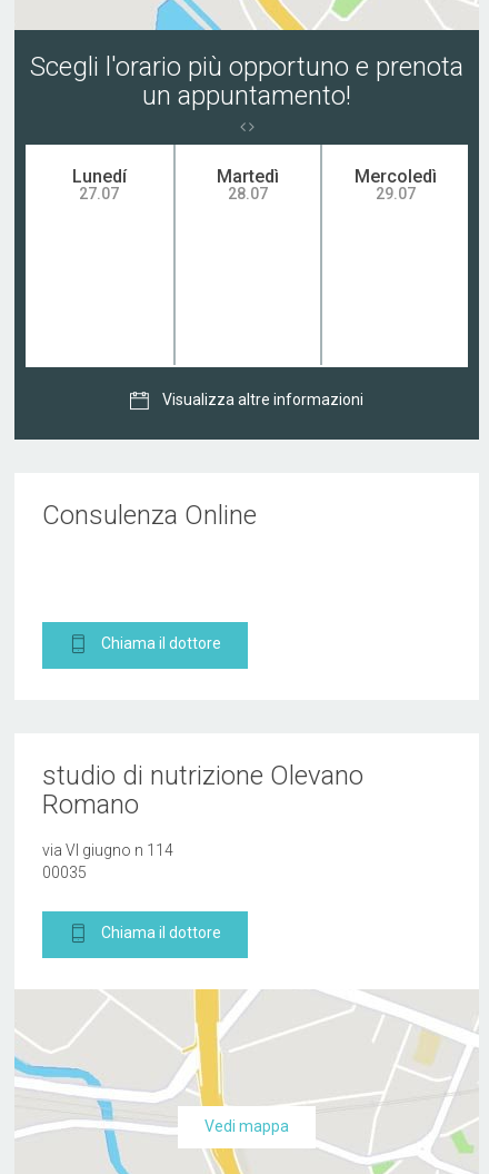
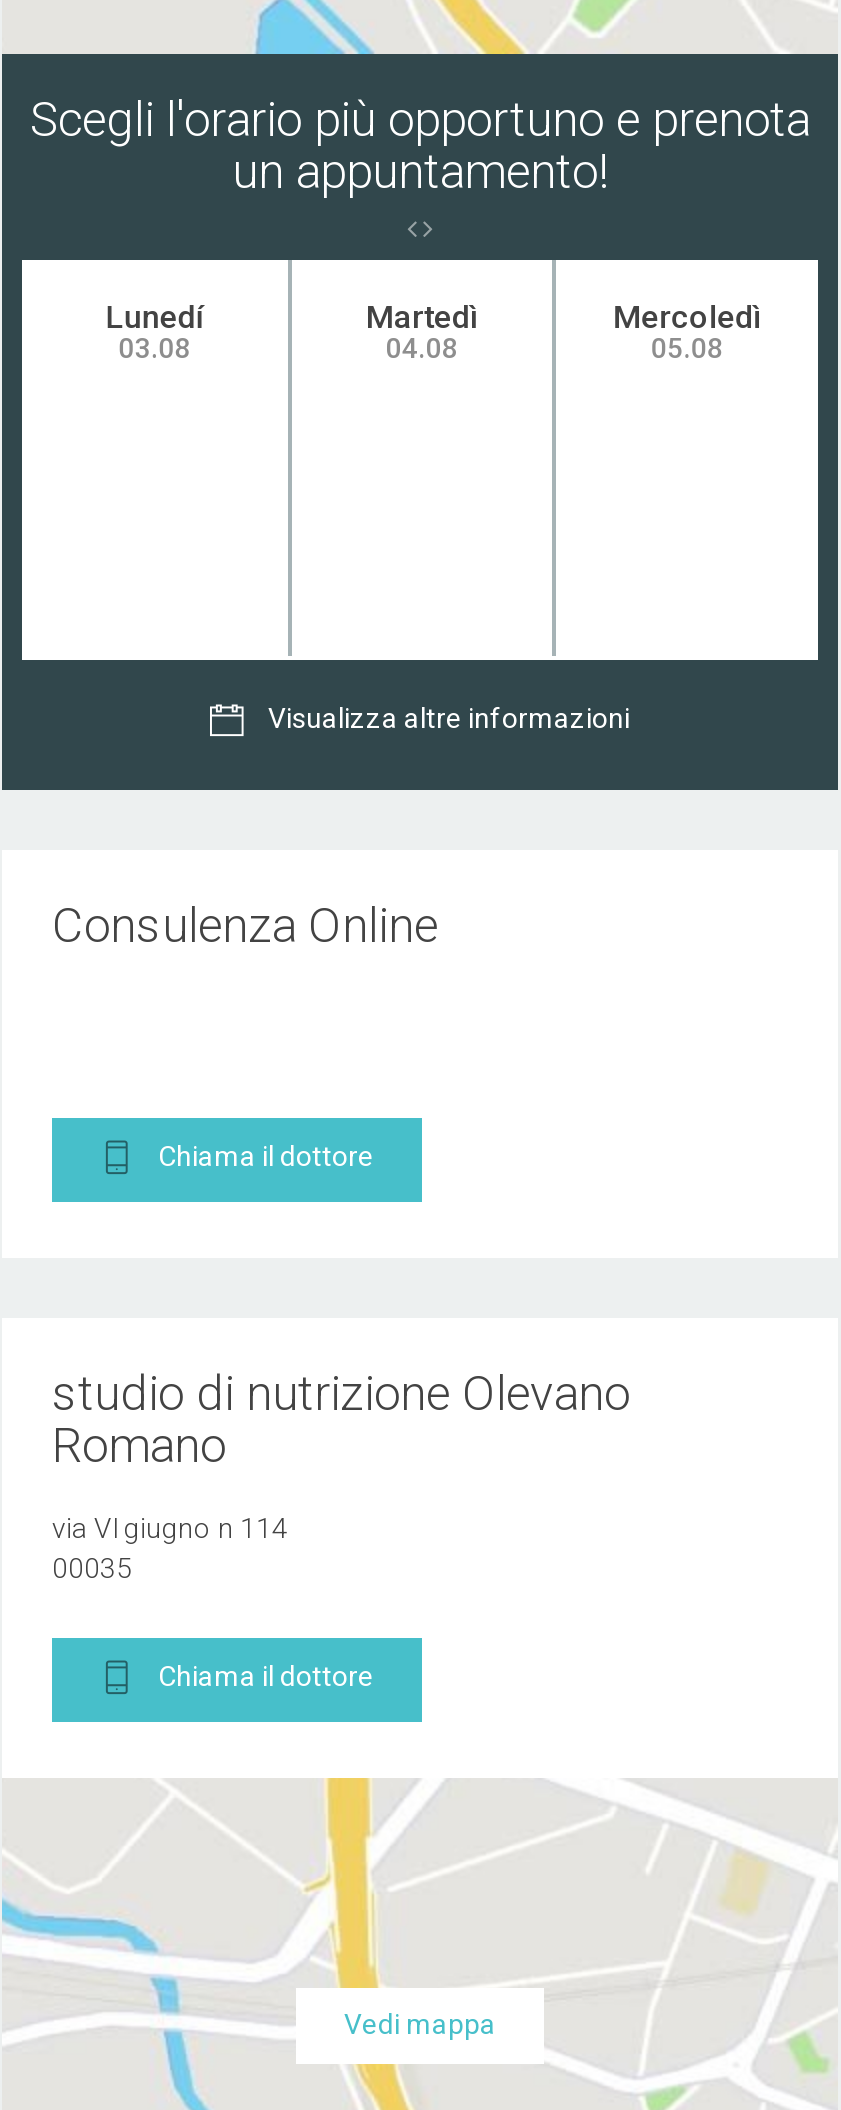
- 27.07
+ 03.08

- 28.07
+ 04.08

- 29.07
+ 05.08
